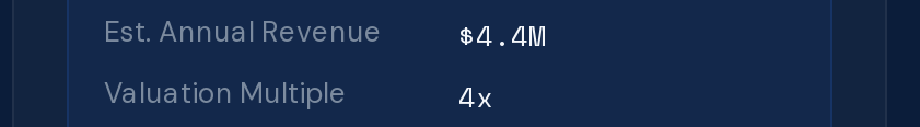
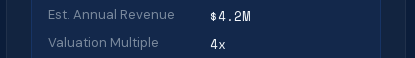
- $4.4M
+ $4.2M
